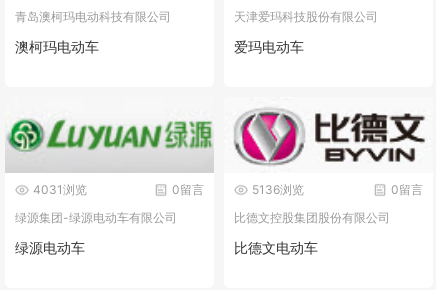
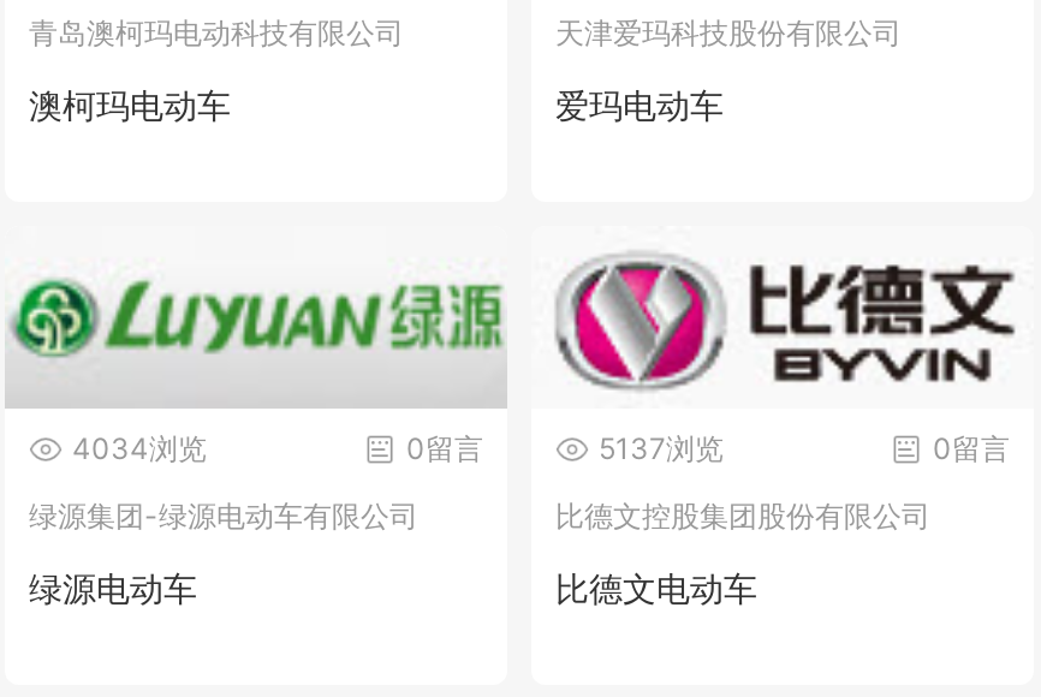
- 4031浏览
+ 4034浏览

- 5136浏览
+ 5137浏览
